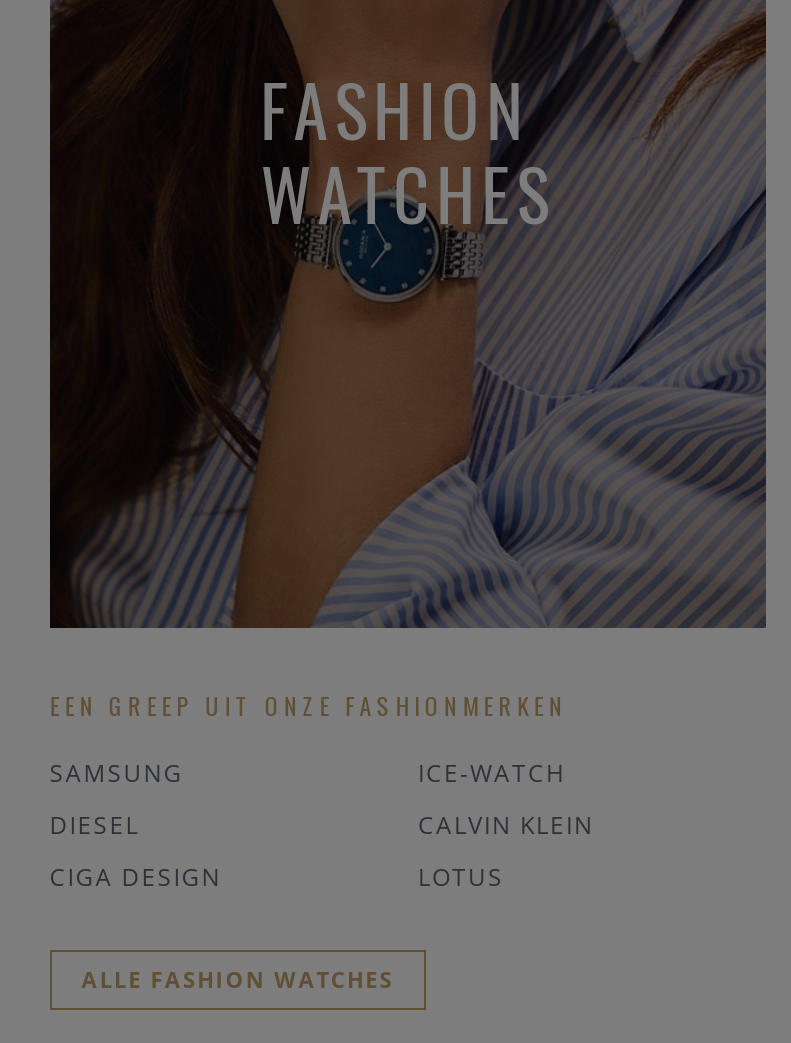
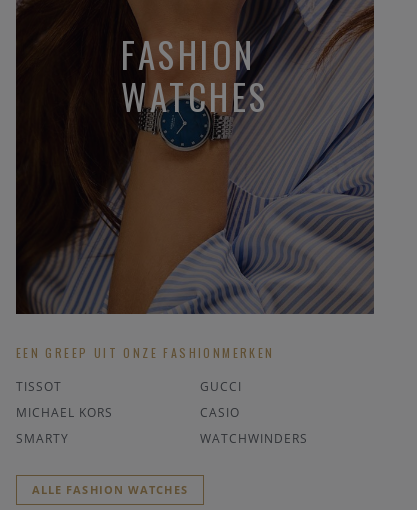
- SAMSUNG
- ICE-WATCH
+ TISSOT
+ GUCCI

- DIESEL
- CALVIN KLEIN
+ MICHAEL KORS
+ CASIO

- CIGA DESIGN
- LOTUS
+ SMARTY
+ WATCHWINDERS
